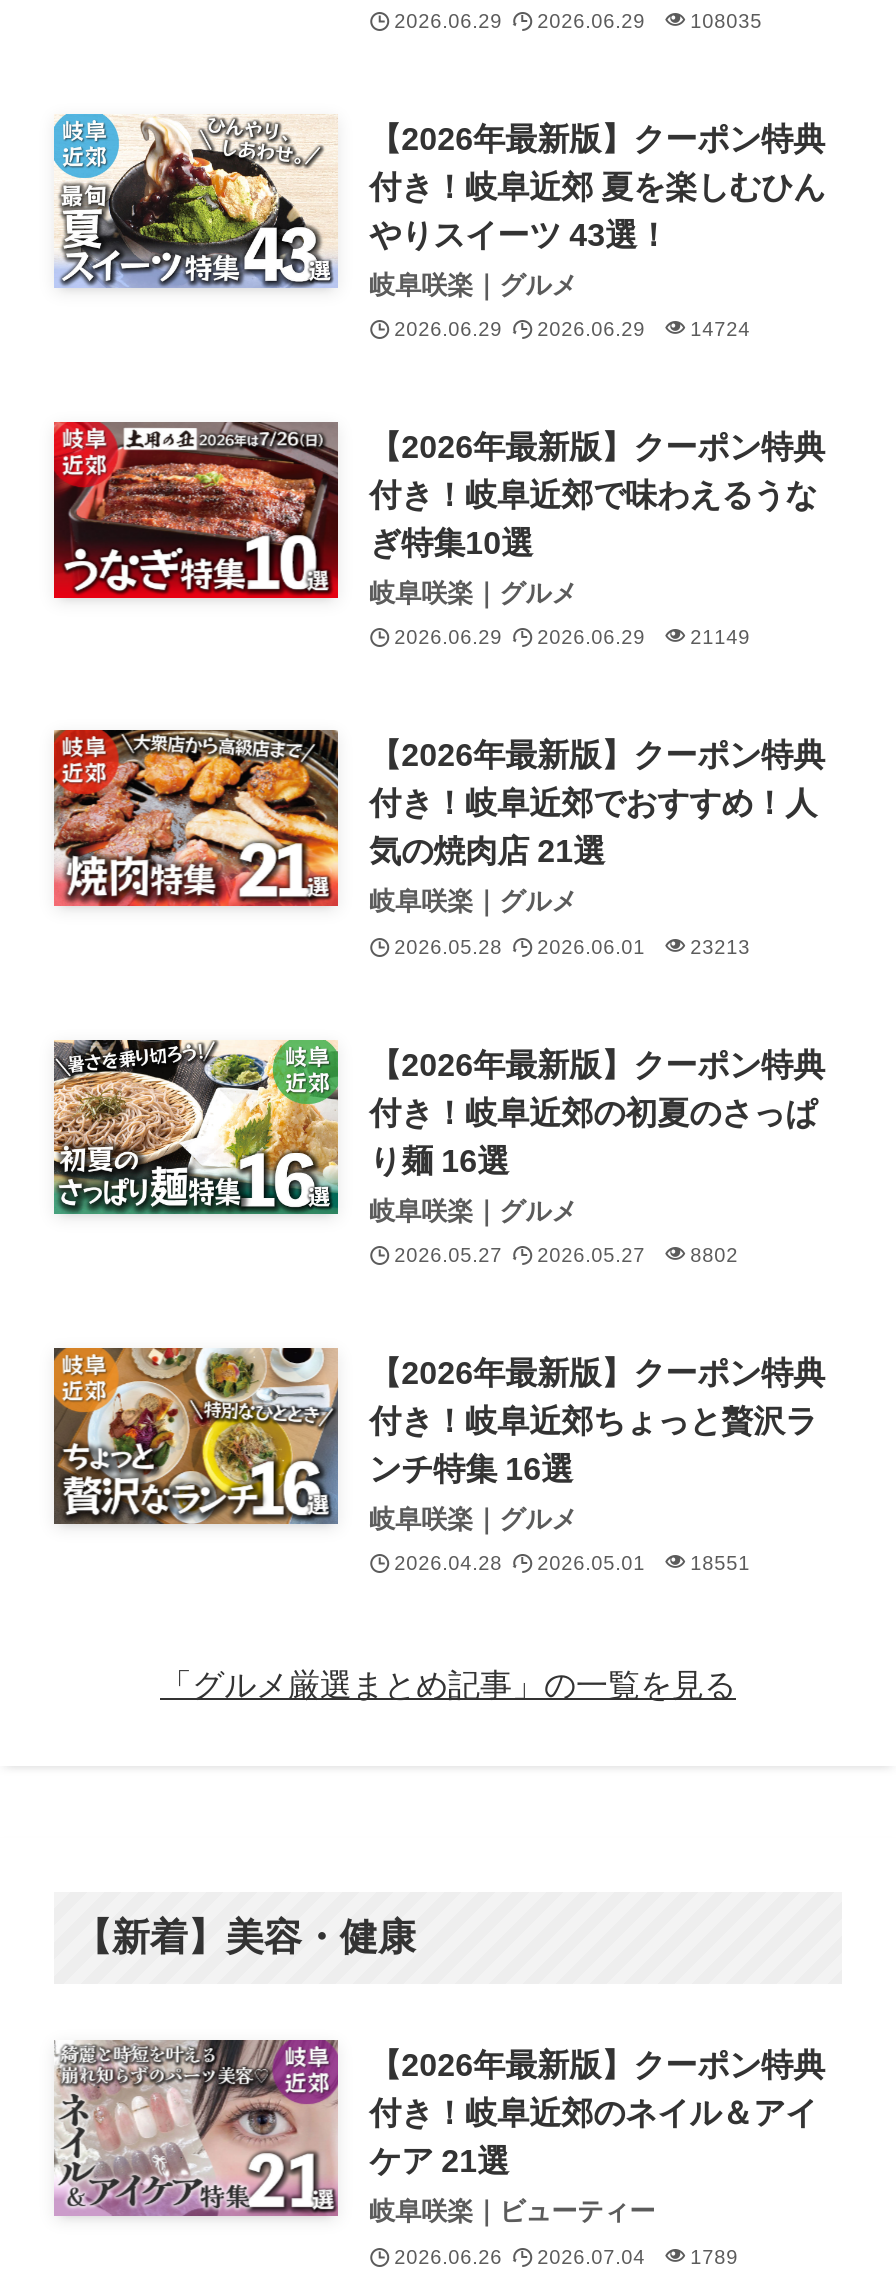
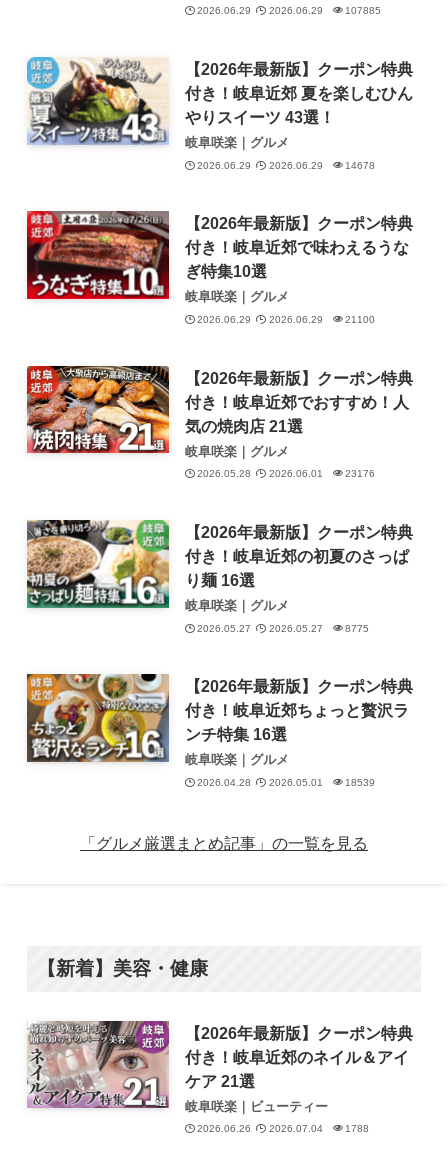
- 108035
+ 107885

- 14724
+ 14678

- 21149
+ 21100

- 23213
+ 23176

- 8802
+ 8775

- 18551
+ 18539

- 1789
+ 1788
